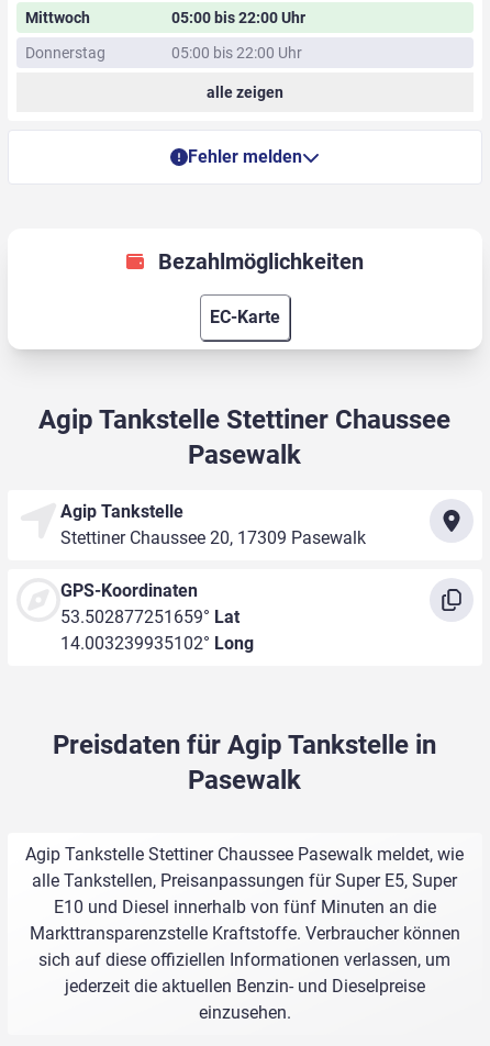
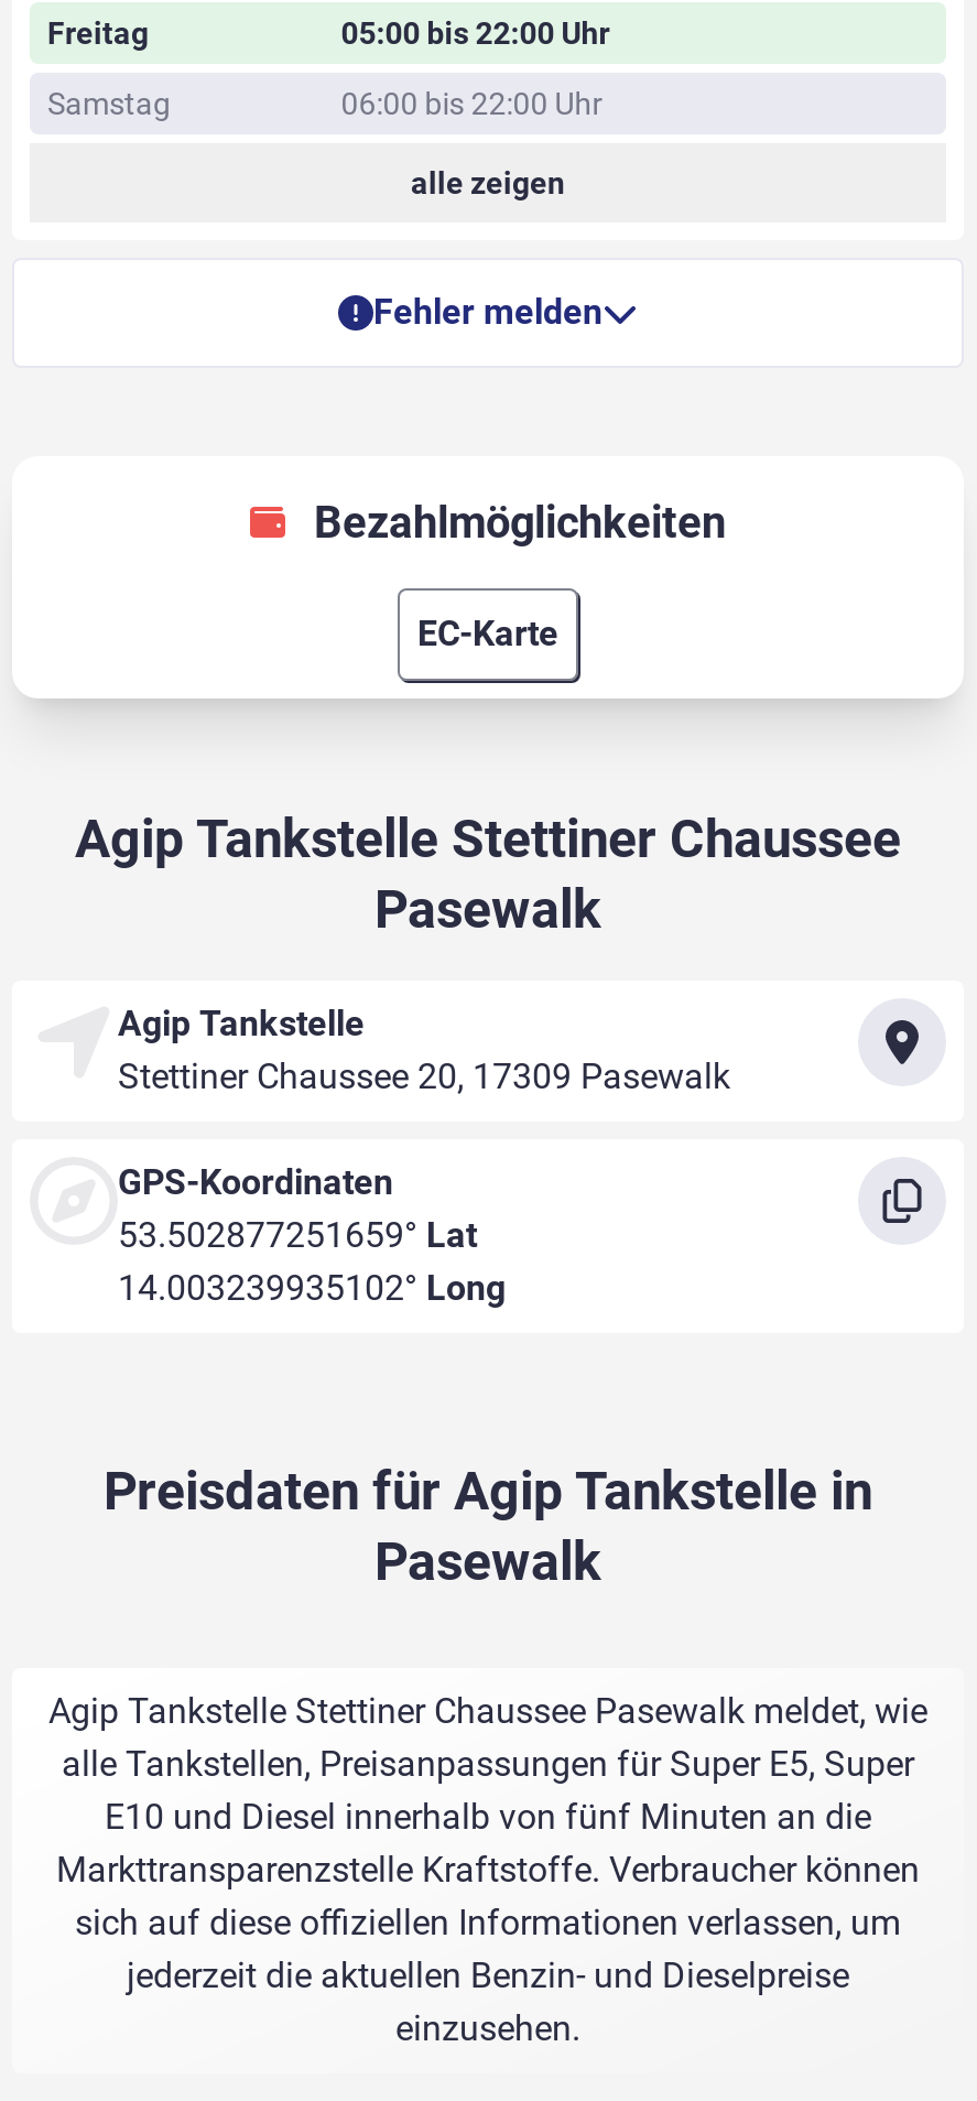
- Mittwoch
+ Freitag

- Donnerstag
- 05:00 bis 22:00 Uhr
+ Samstag
+ 06:00 bis 22:00 Uhr
